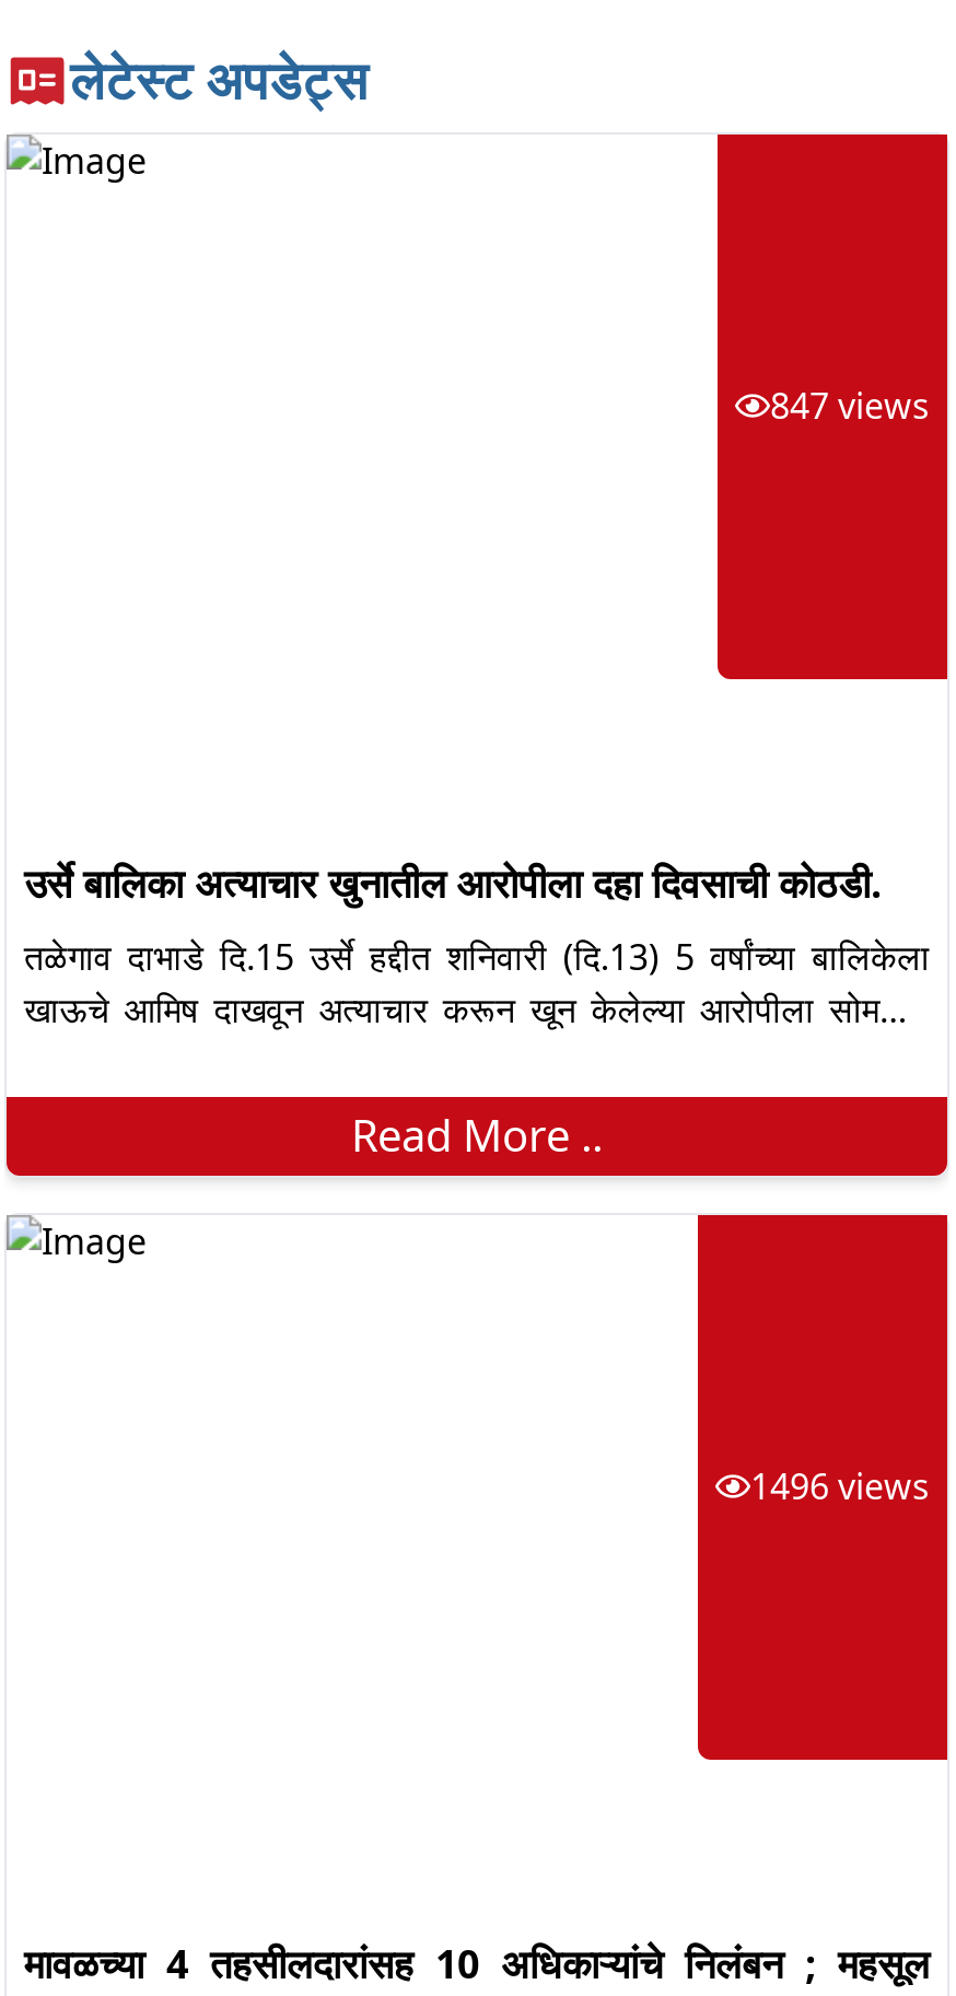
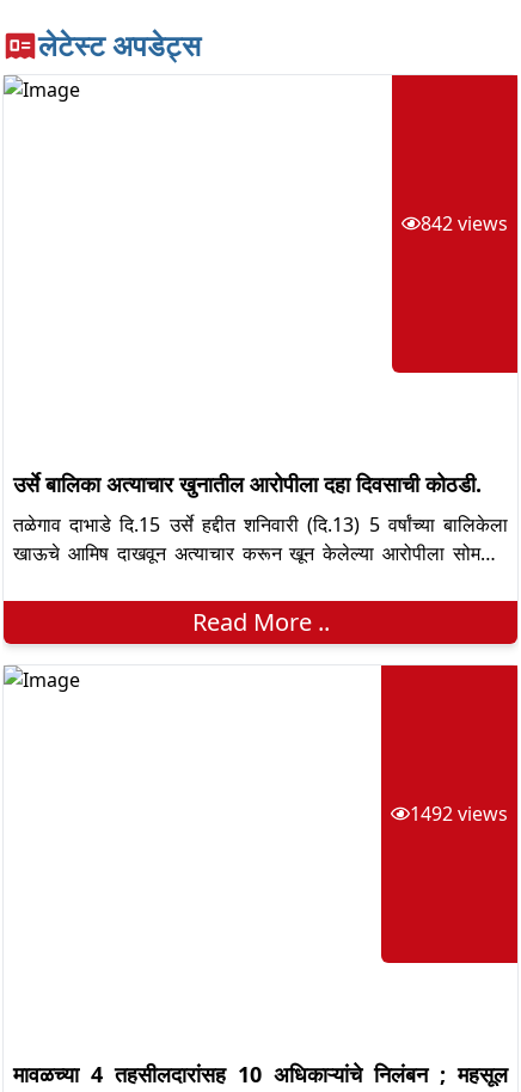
- 847 views
+ 842 views

- 1496 views
+ 1492 views
